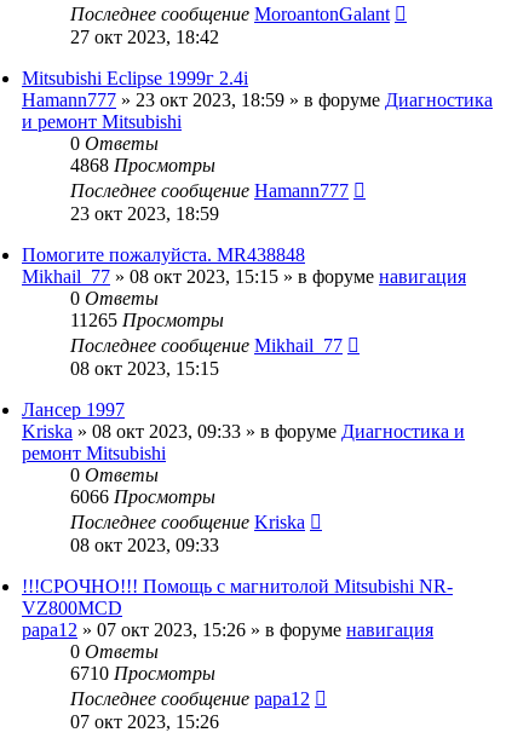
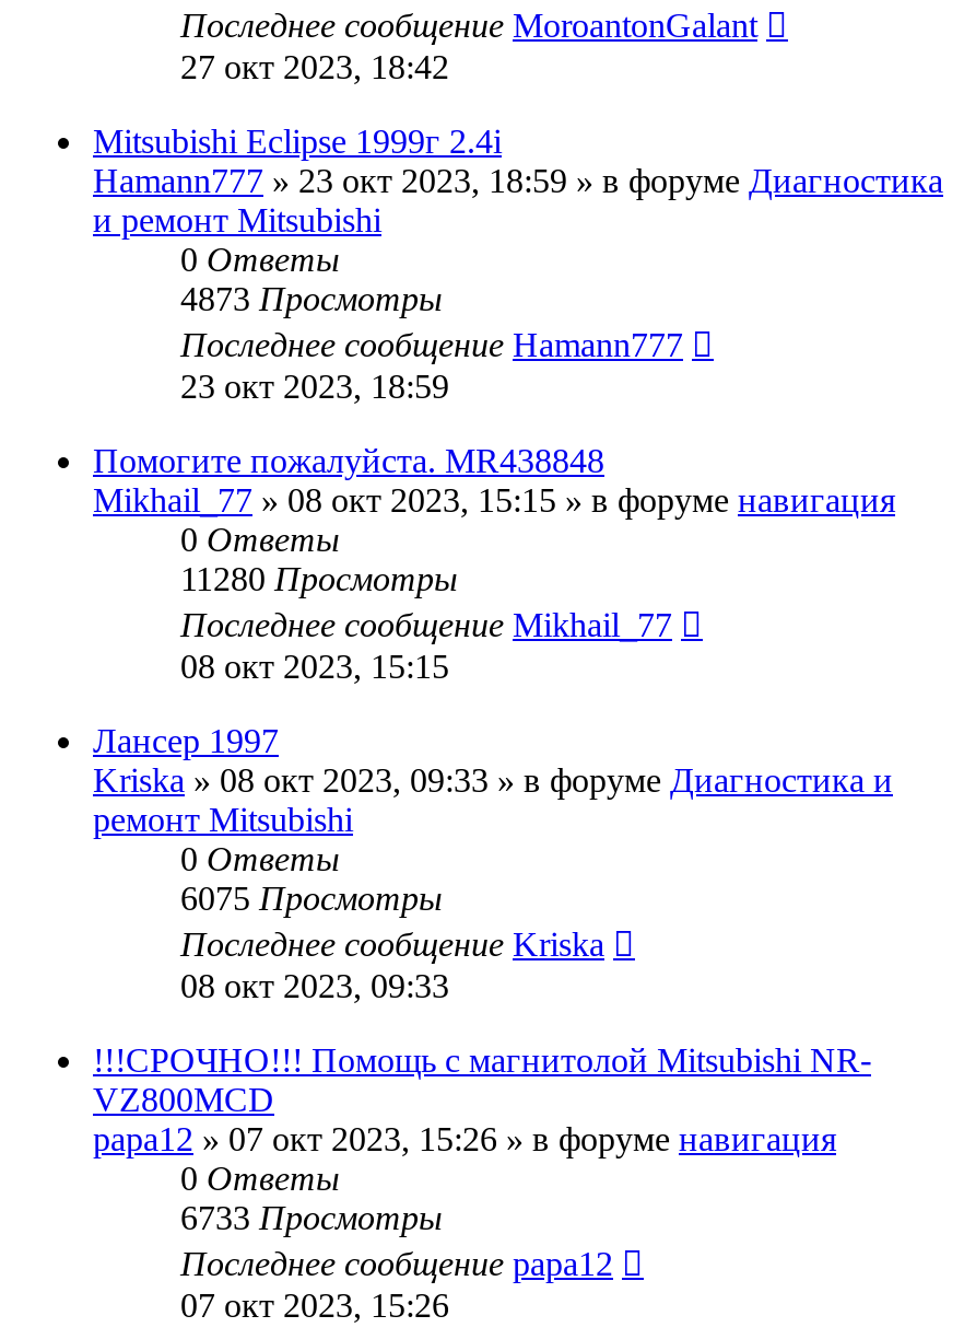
- 4868 Просмотры
+ 4873 Просмотры

- 11265 Просмотры
+ 11280 Просмотры

- 6066 Просмотры
+ 6075 Просмотры

- 6710 Просмотры
+ 6733 Просмотры
